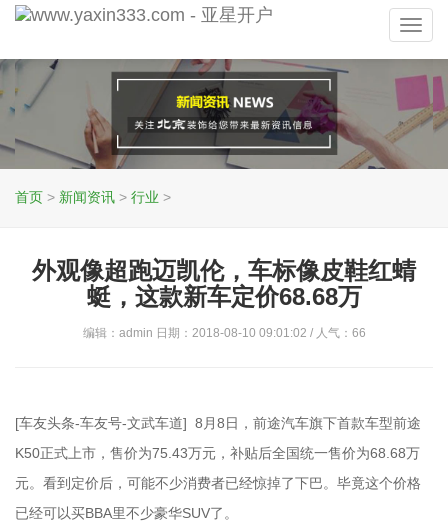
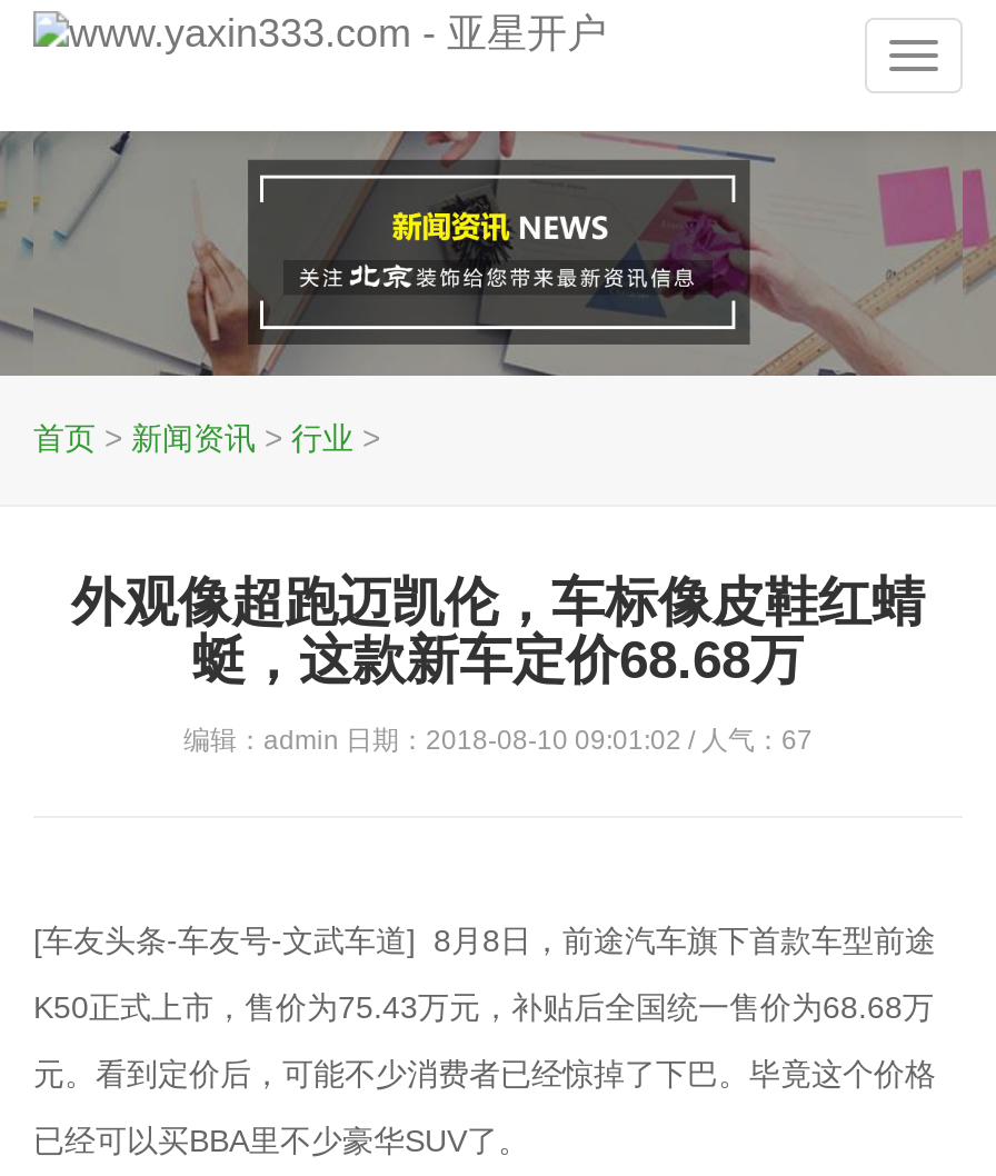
- 编辑：admin 日期：2018-08-10 09:01:02 / 人气：66
+ 编辑：admin 日期：2018-08-10 09:01:02 / 人气：67
